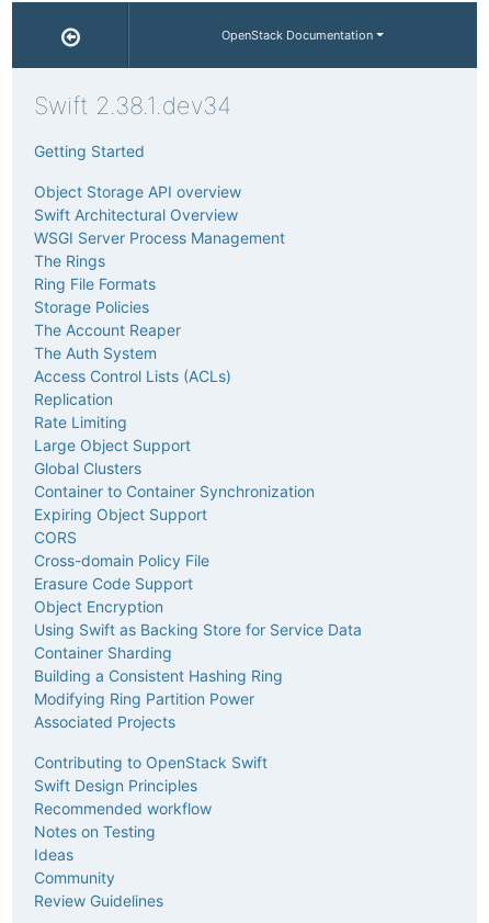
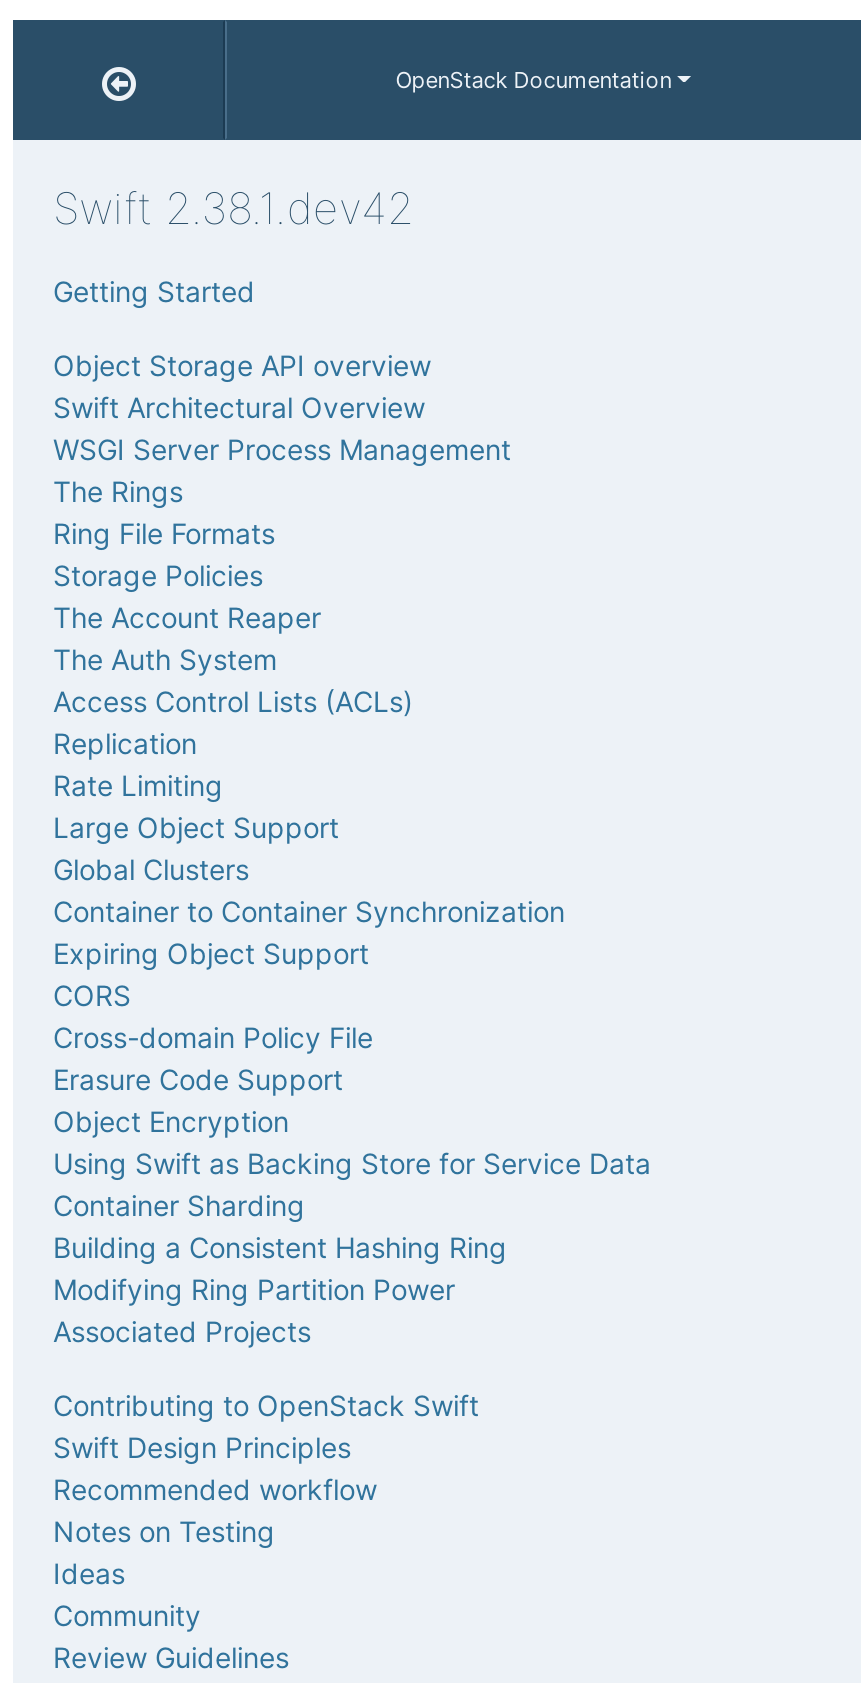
- Swift 2.38.1.dev34
+ Swift 2.38.1.dev42
